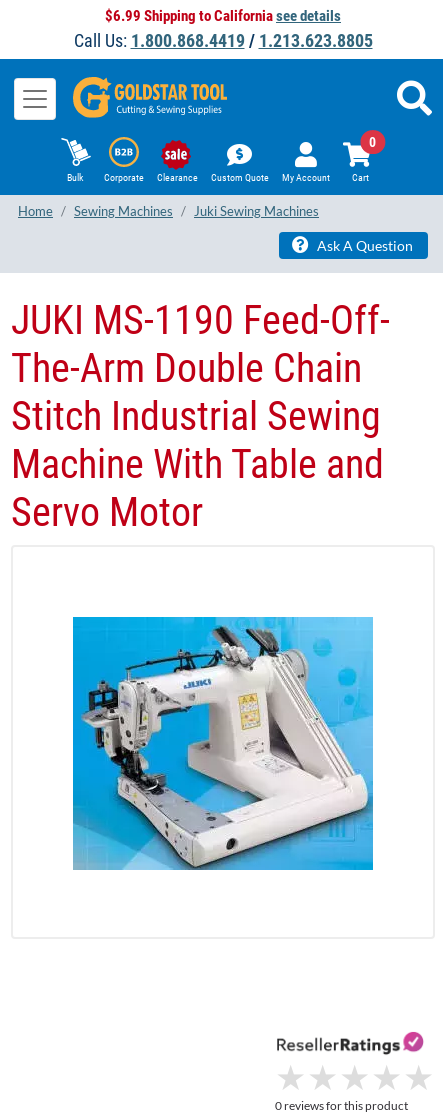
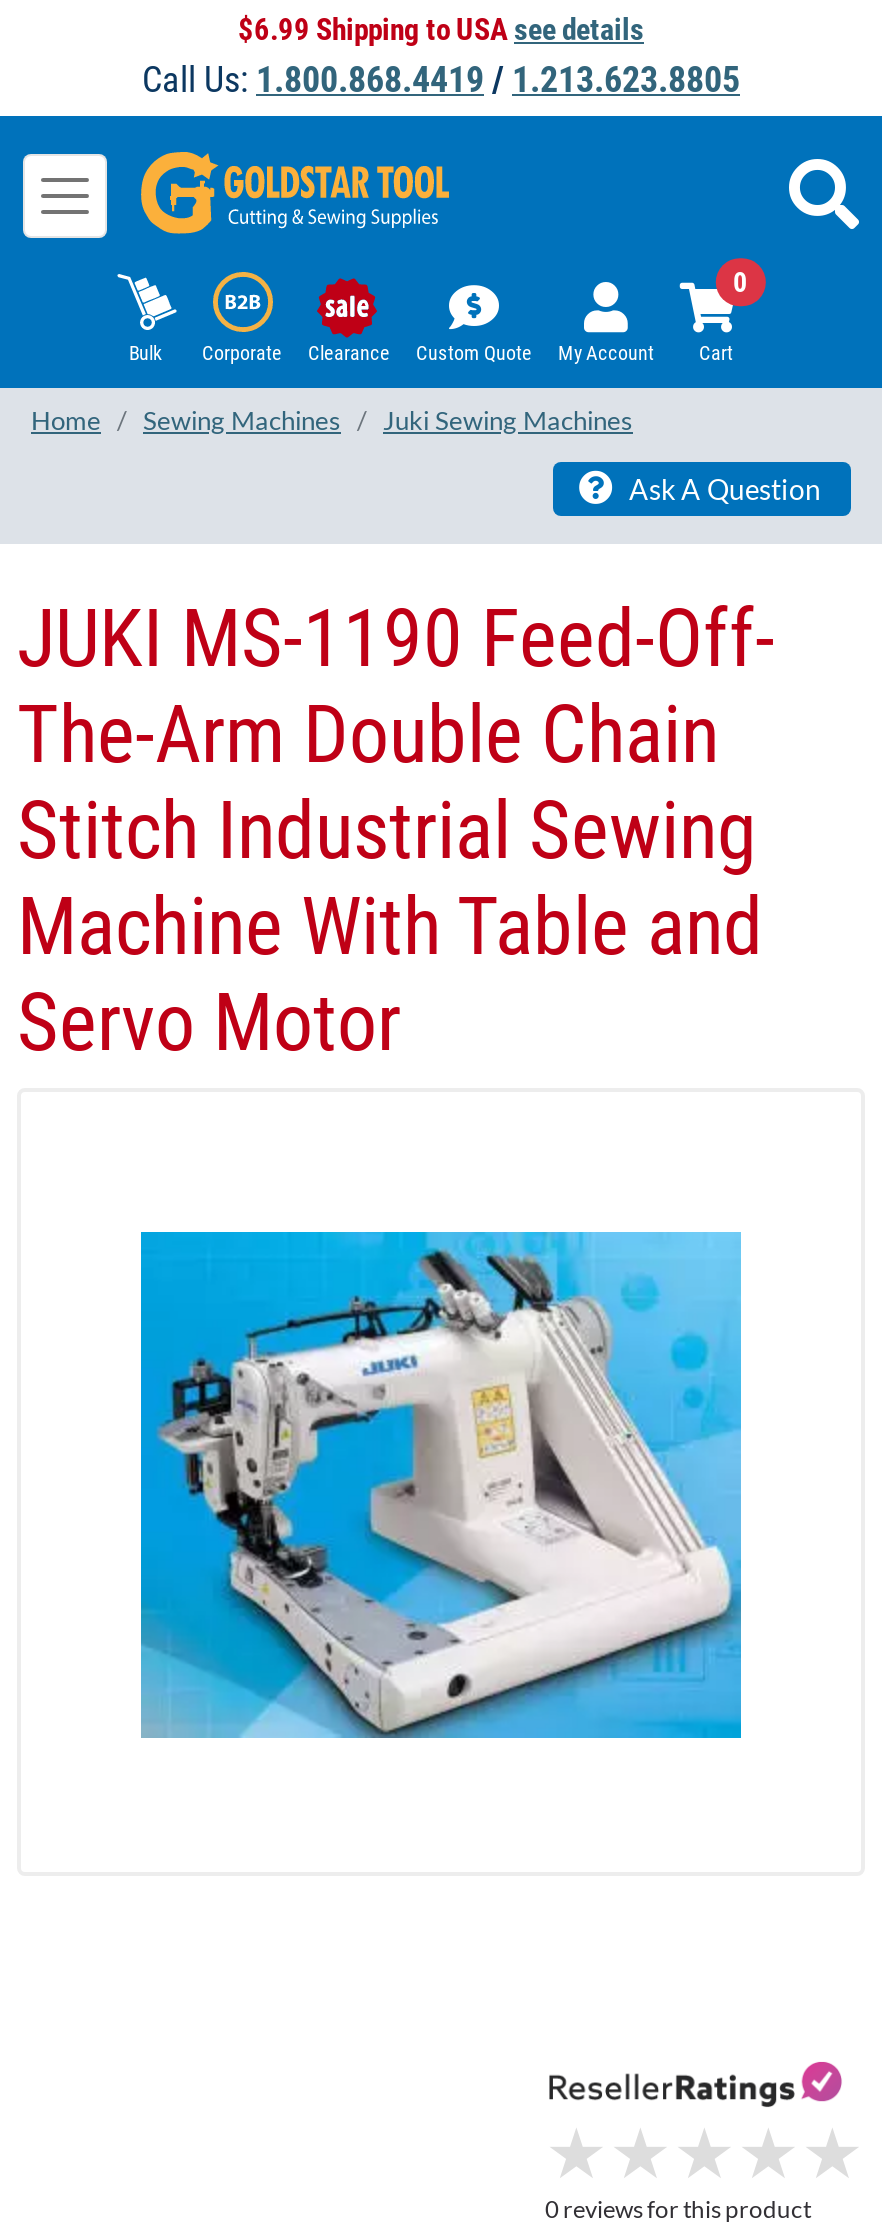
- $6.99 Shipping to California see details
+ $6.99 Shipping to USA see details
